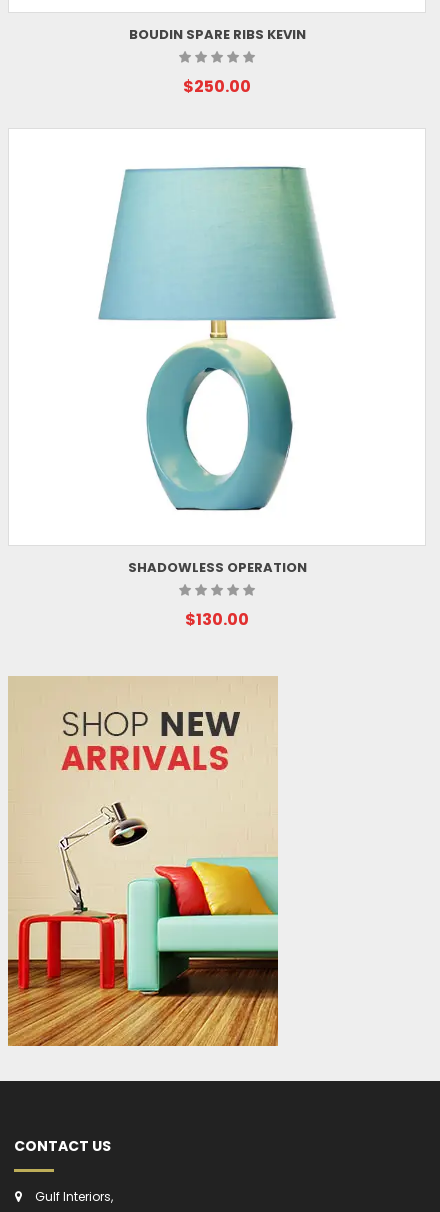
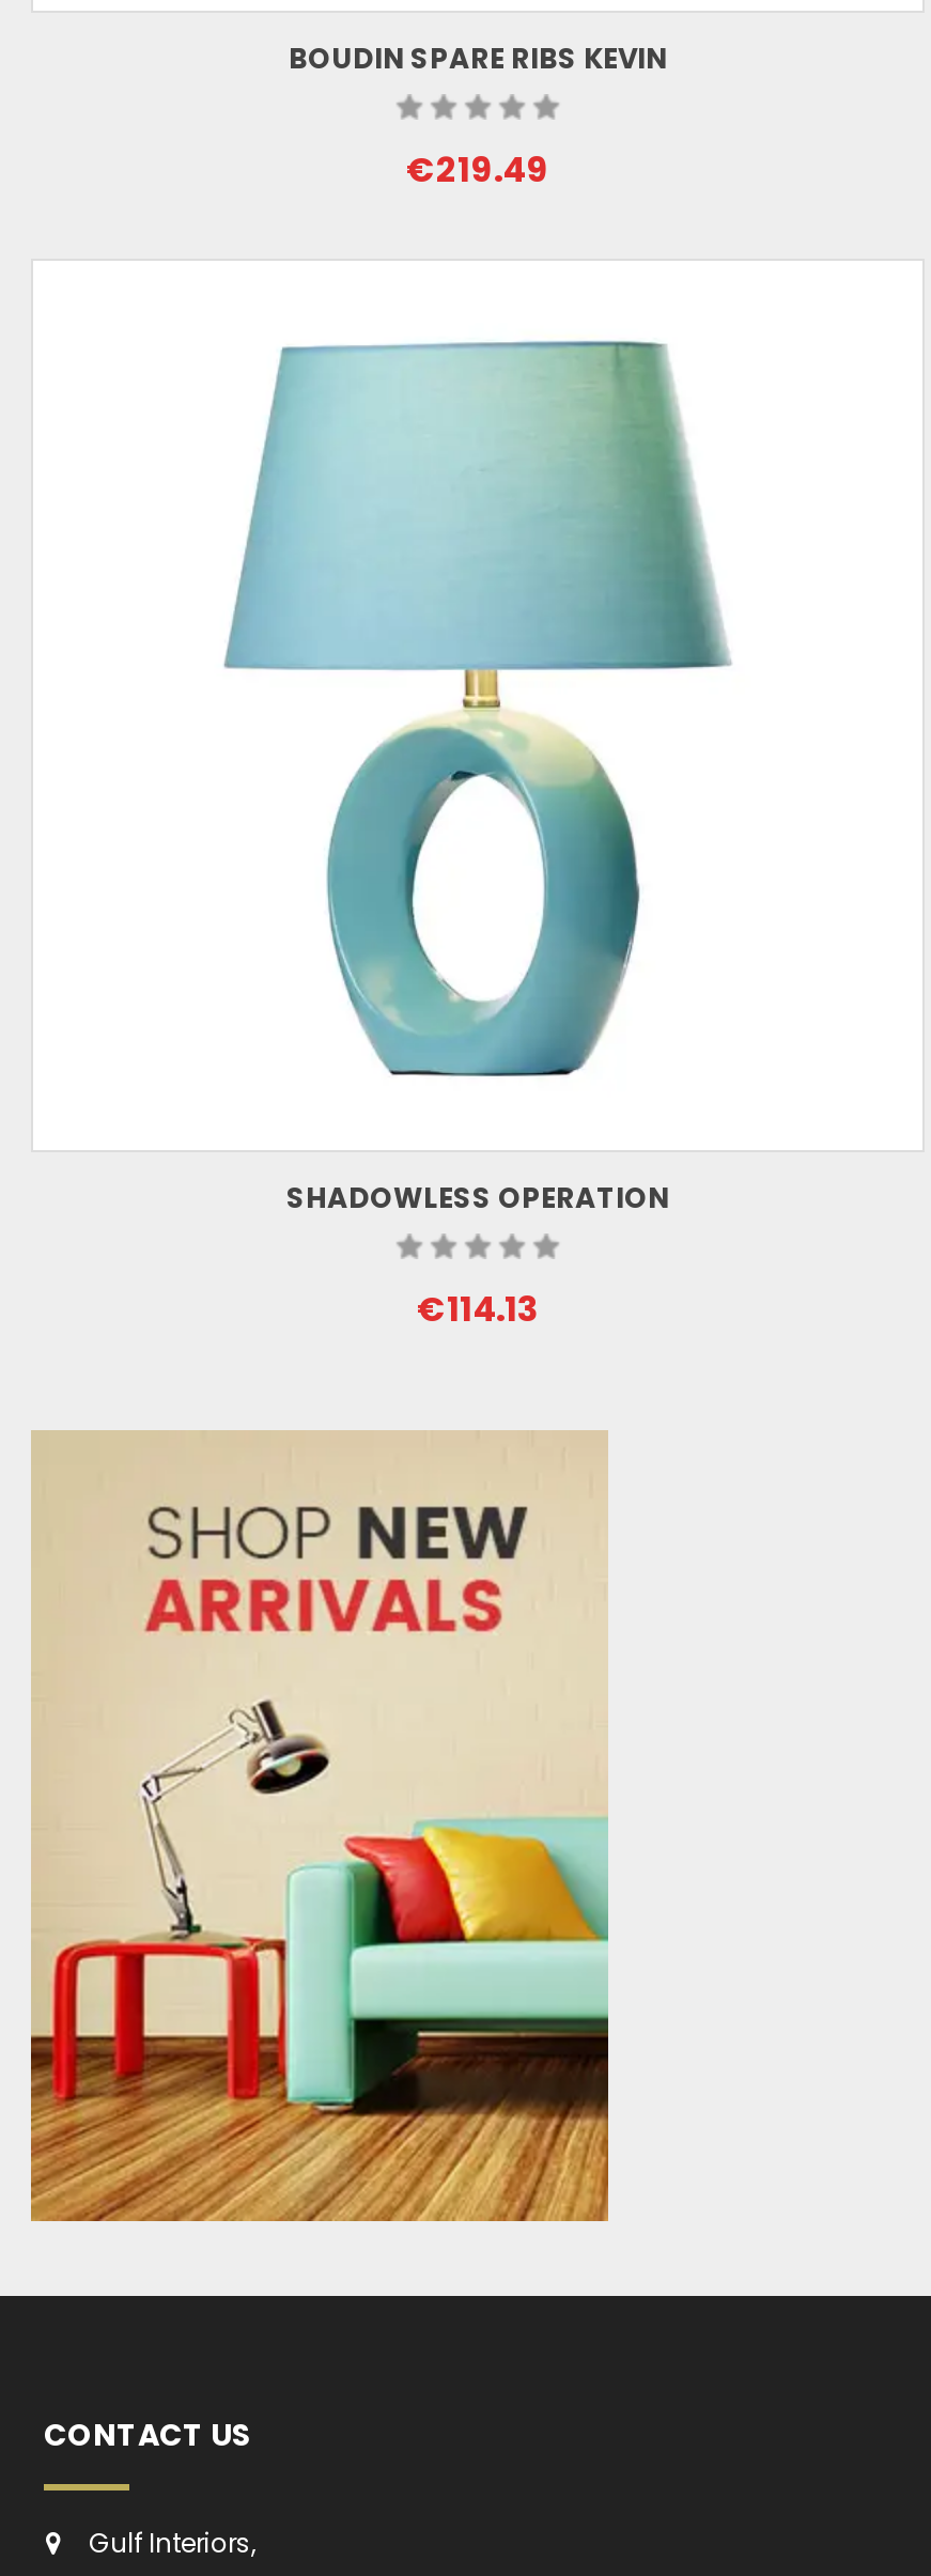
- $250.00
+ €219.49

- $130.00
+ €114.13
